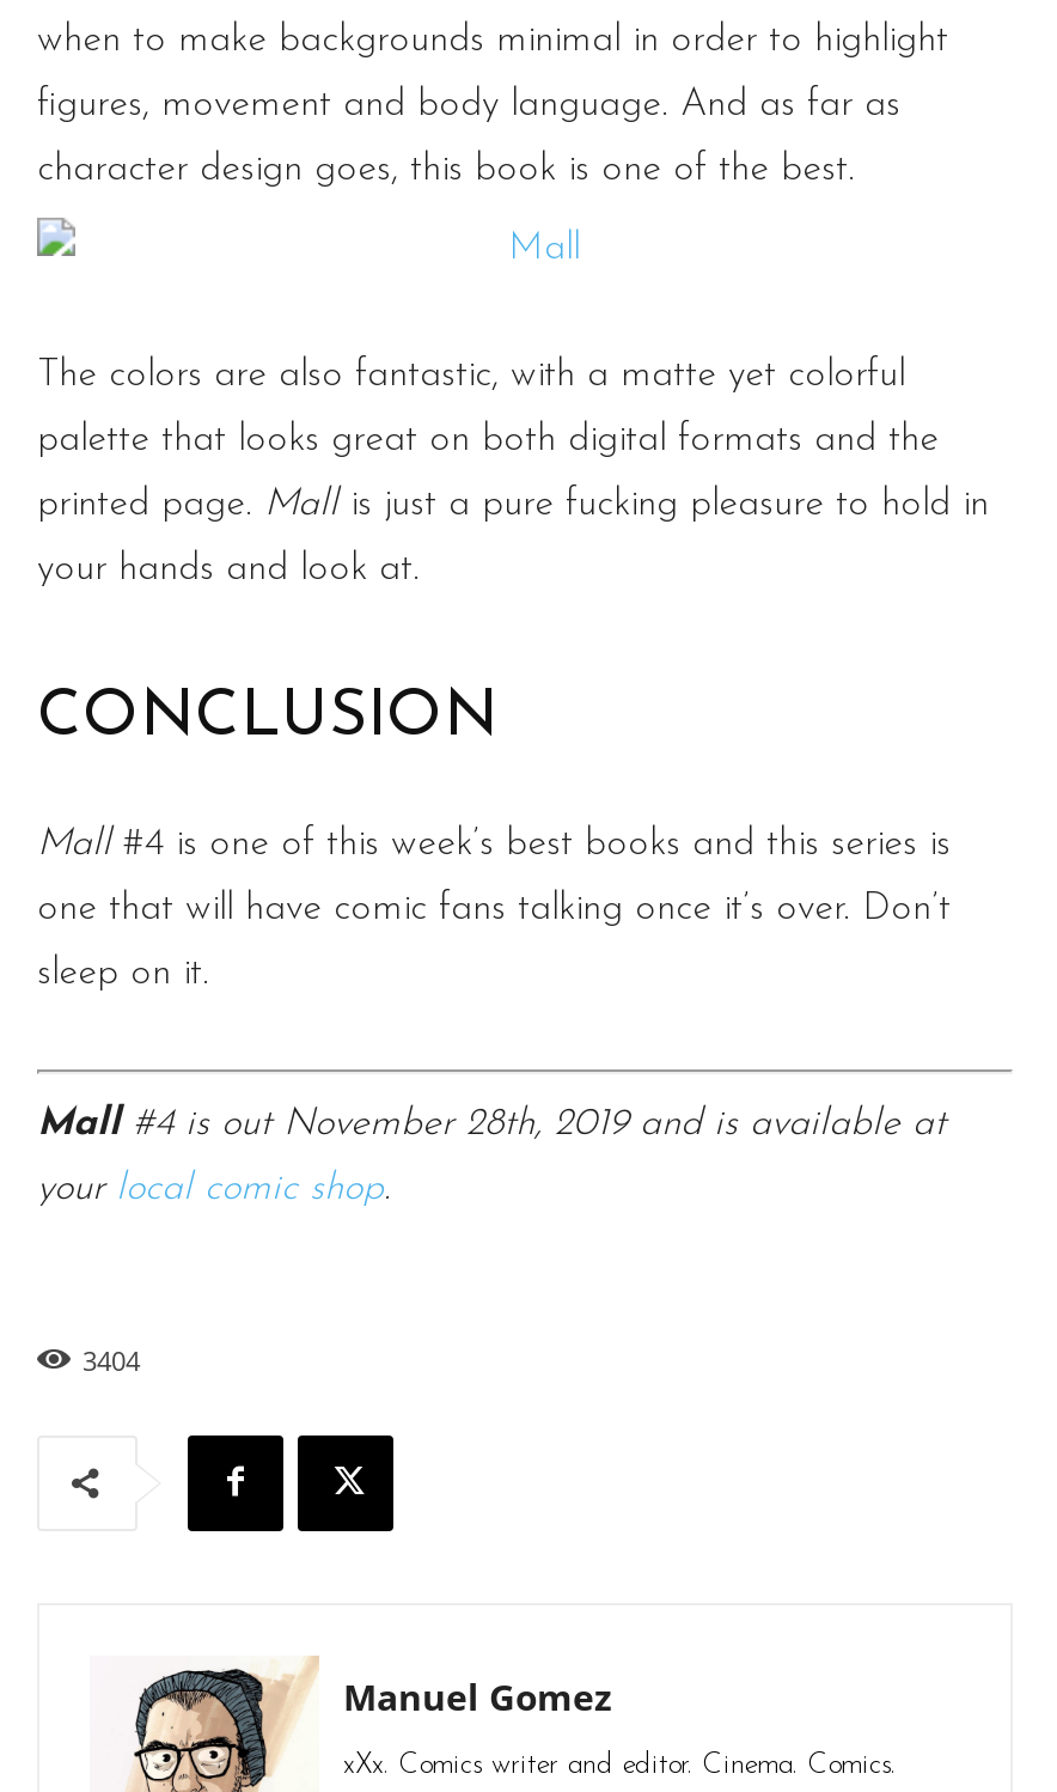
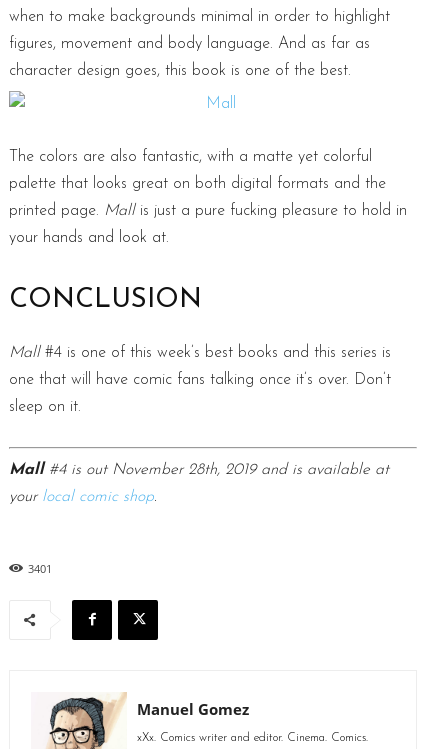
- 3404
+ 3401
